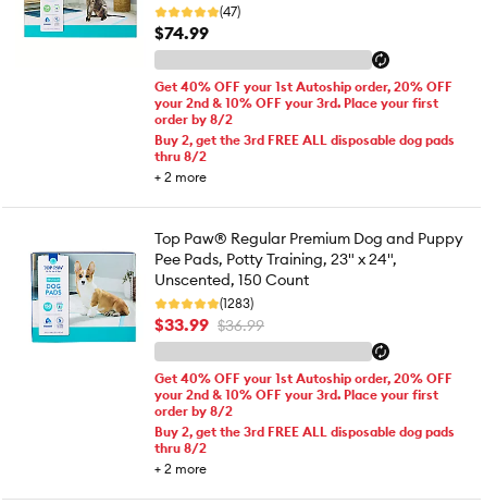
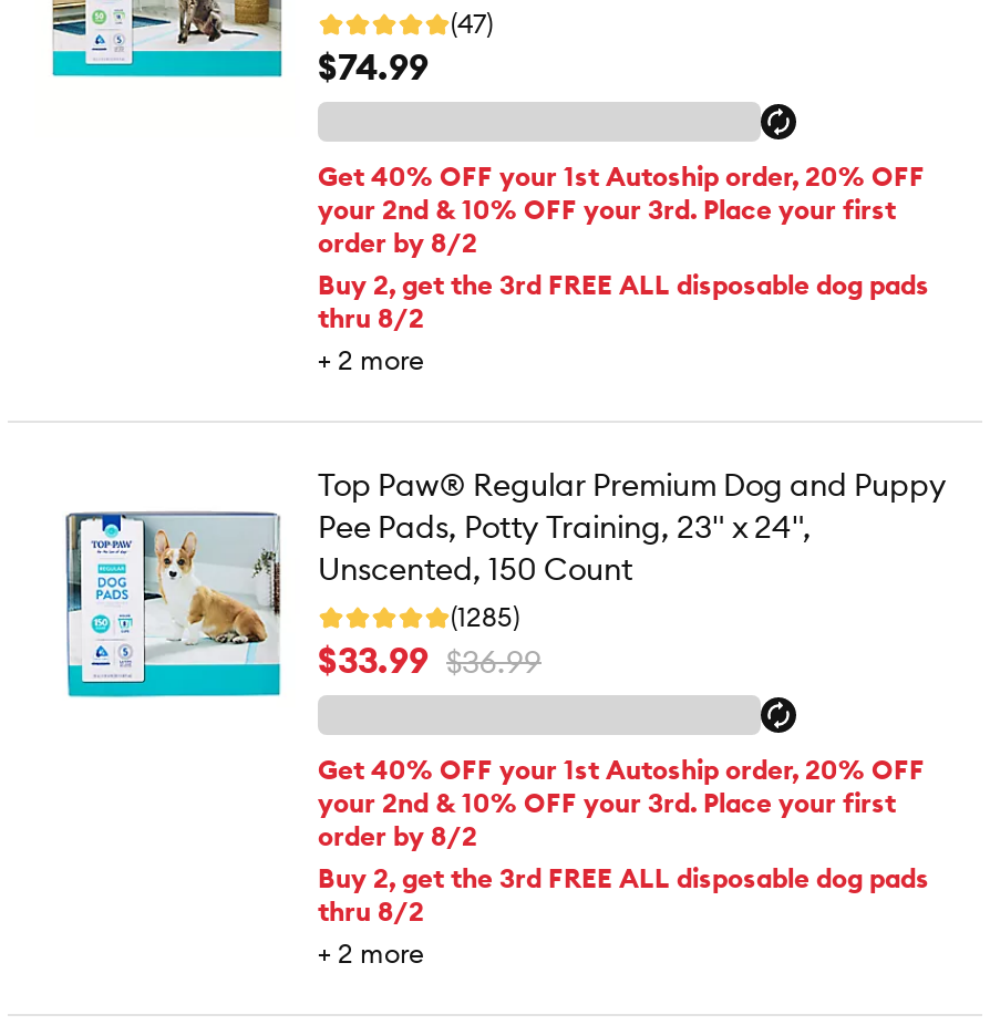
- (1283)
+ (1285)
